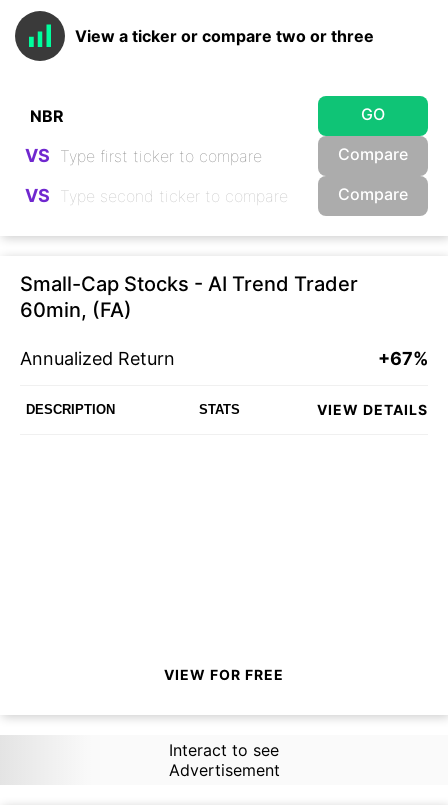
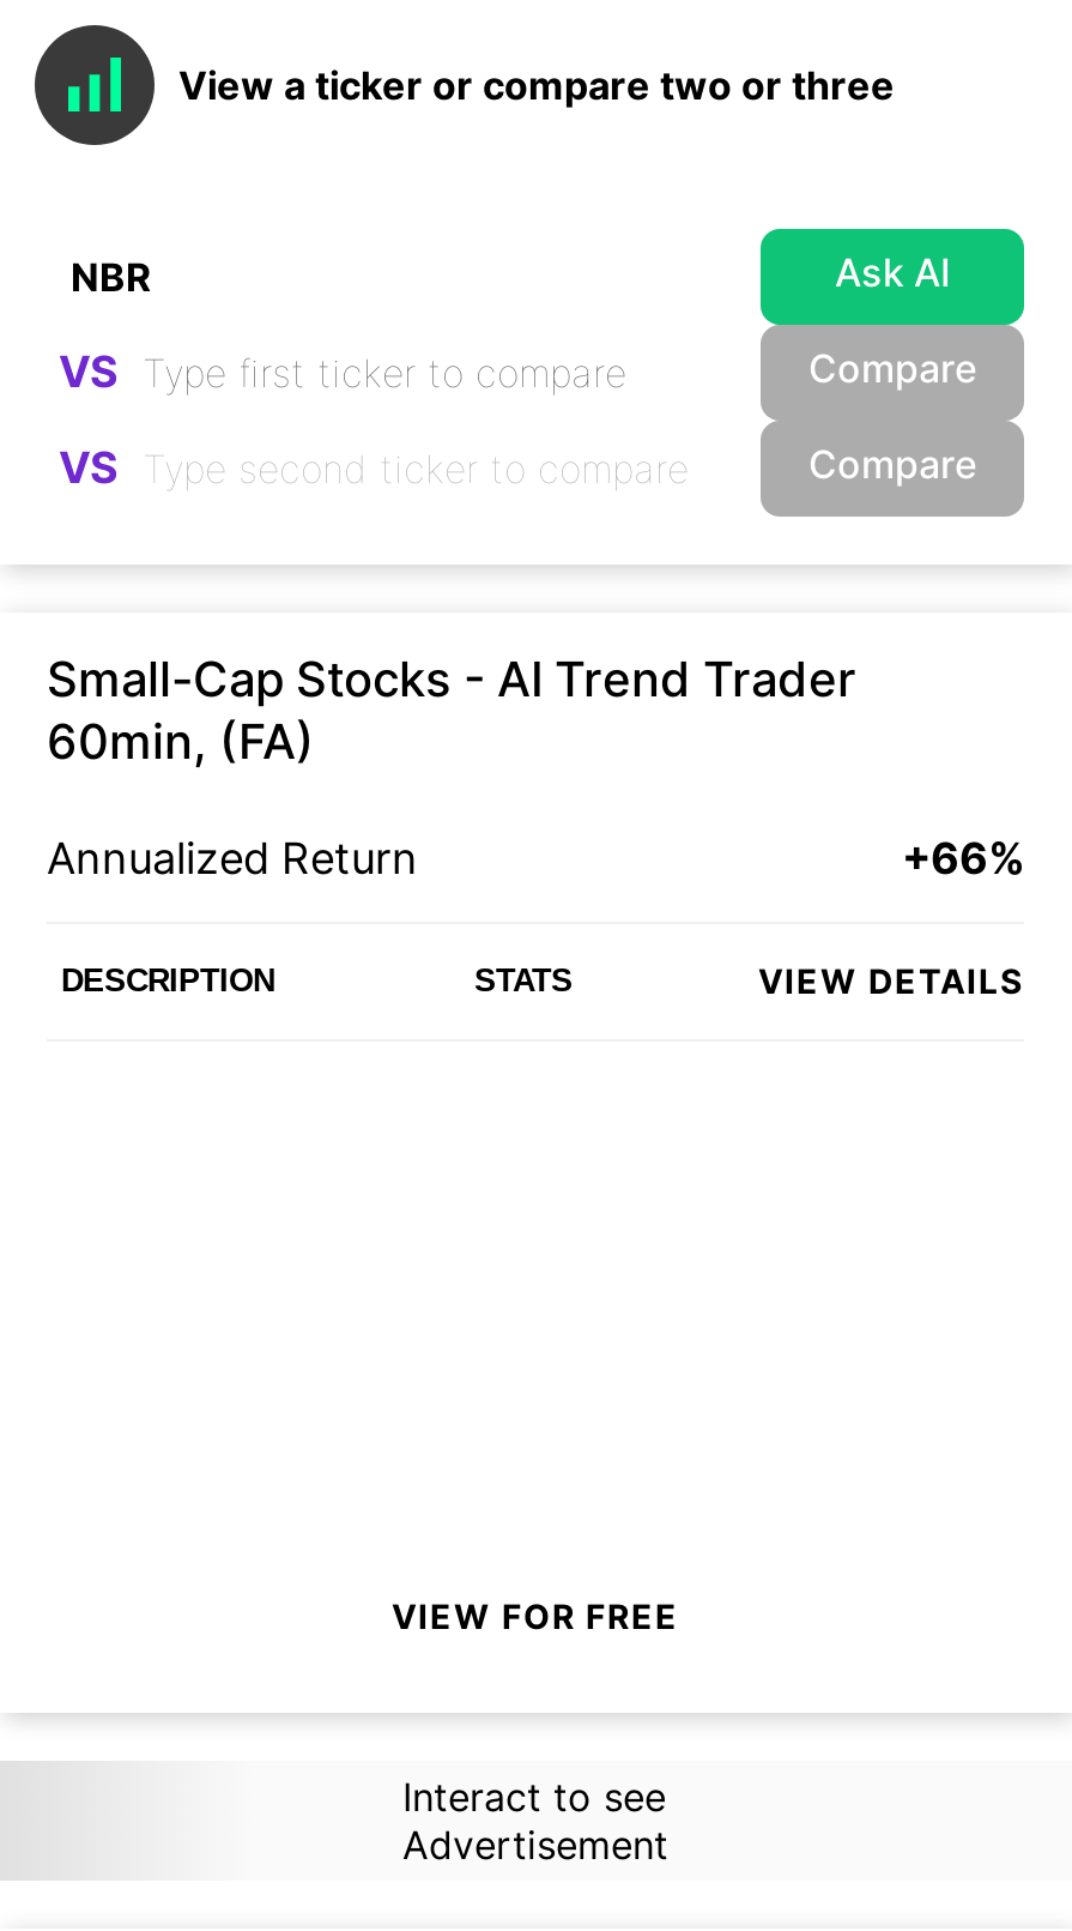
- GO
+ Ask AI

- +67%
+ +66%
